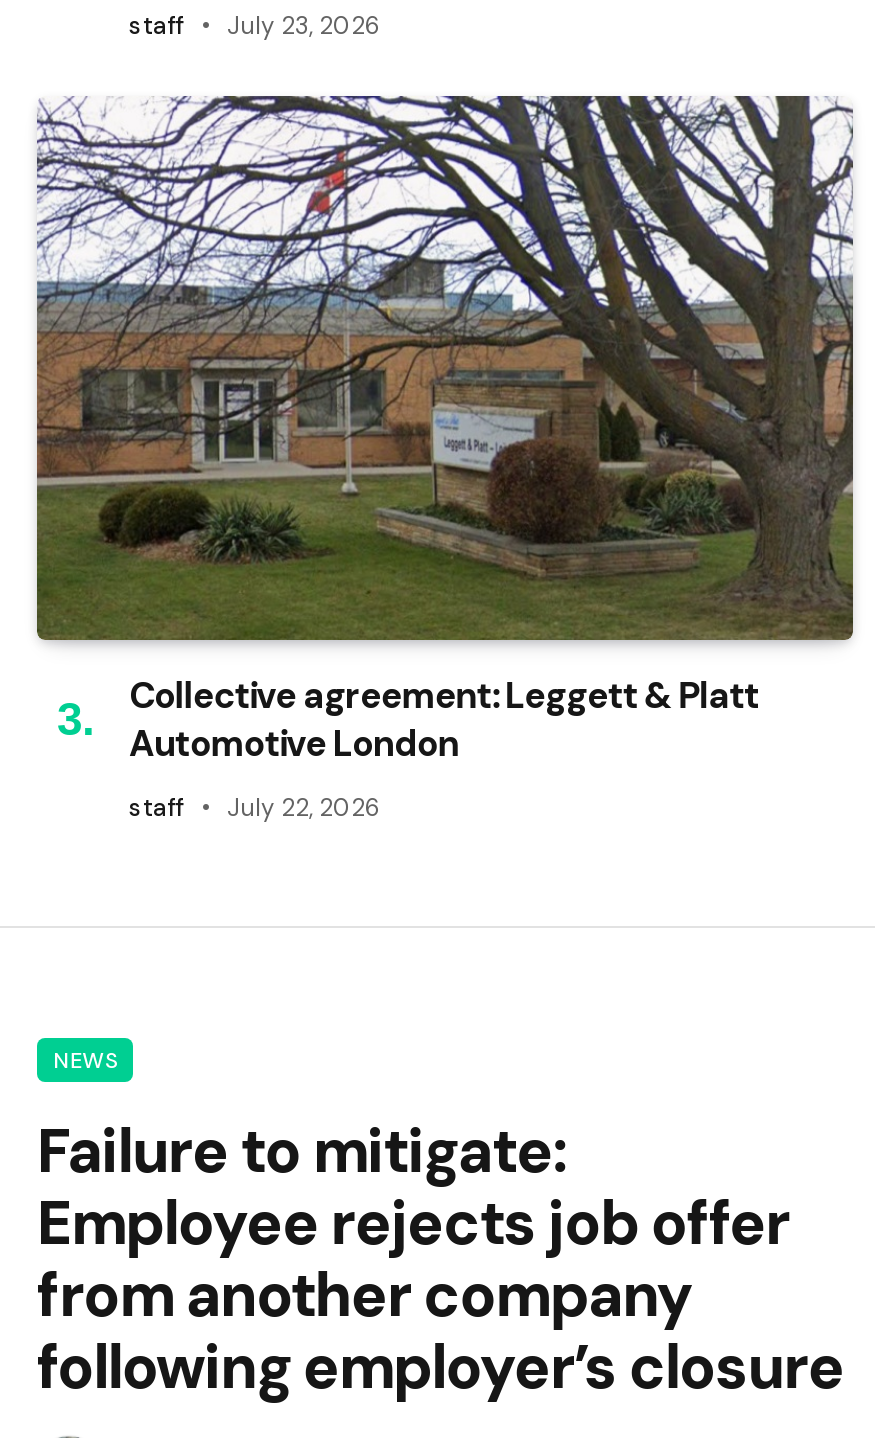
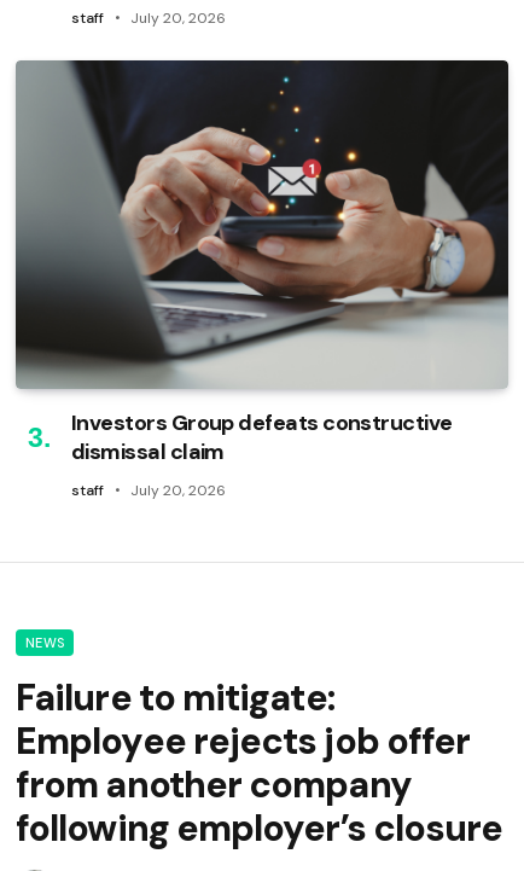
- staff July 23, 2026
+ staff July 20, 2026

- [image]
- Collective agreement: Leggett & Platt
- Automotive London
+ [image]
+ Investors Group defeats constructive
+ dismissal claim

- staff July 22, 2026
+ staff July 20, 2026
